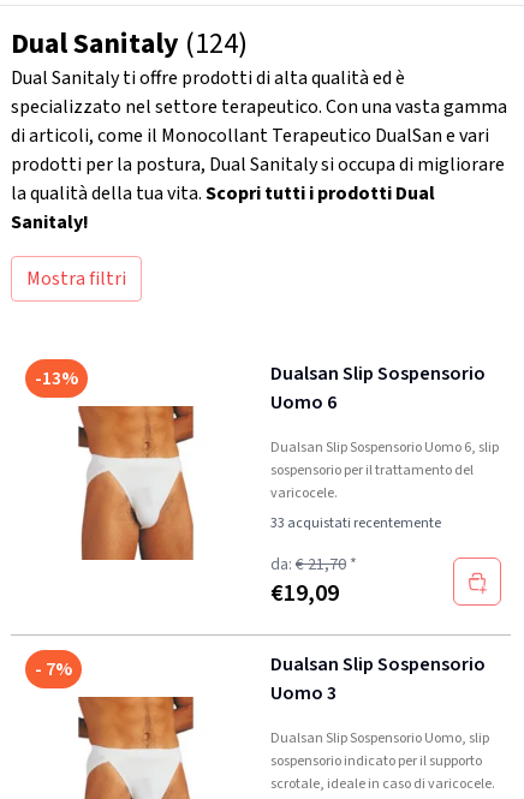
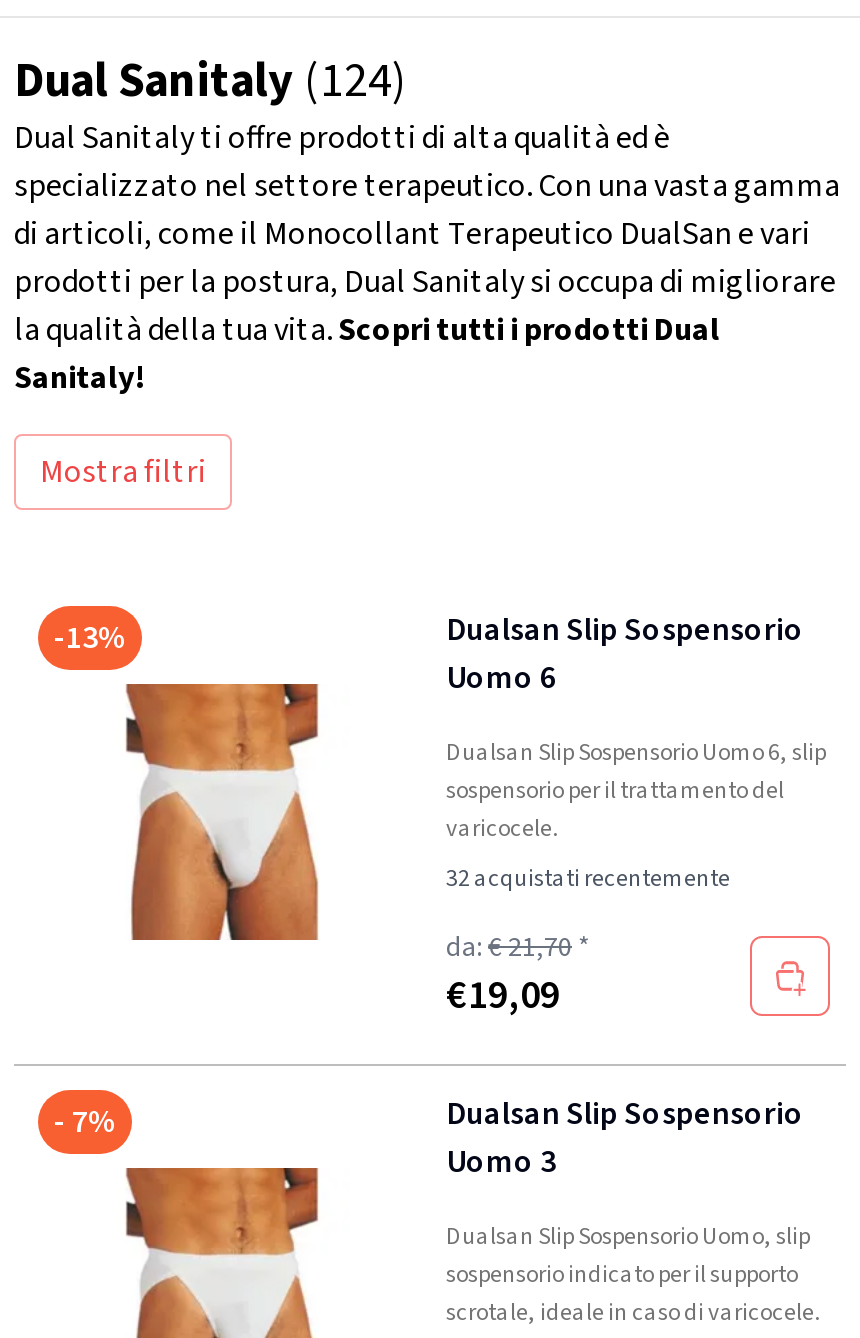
- 33 acquistati recentemente
+ 32 acquistati recentemente
